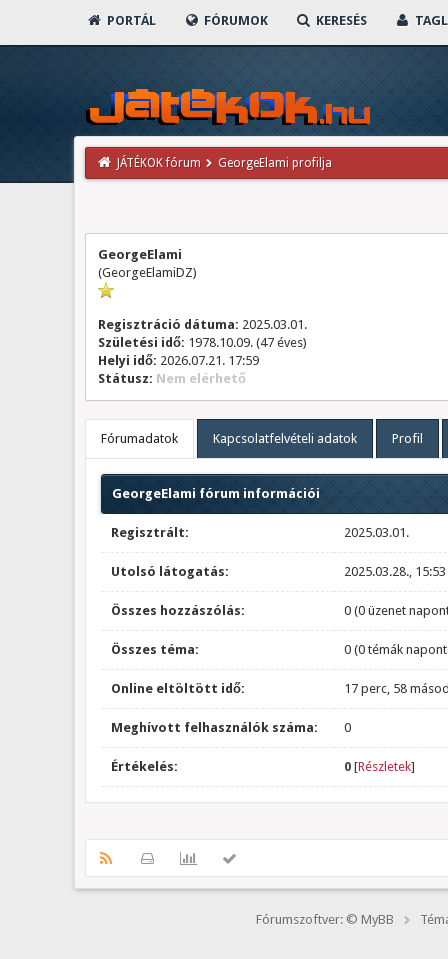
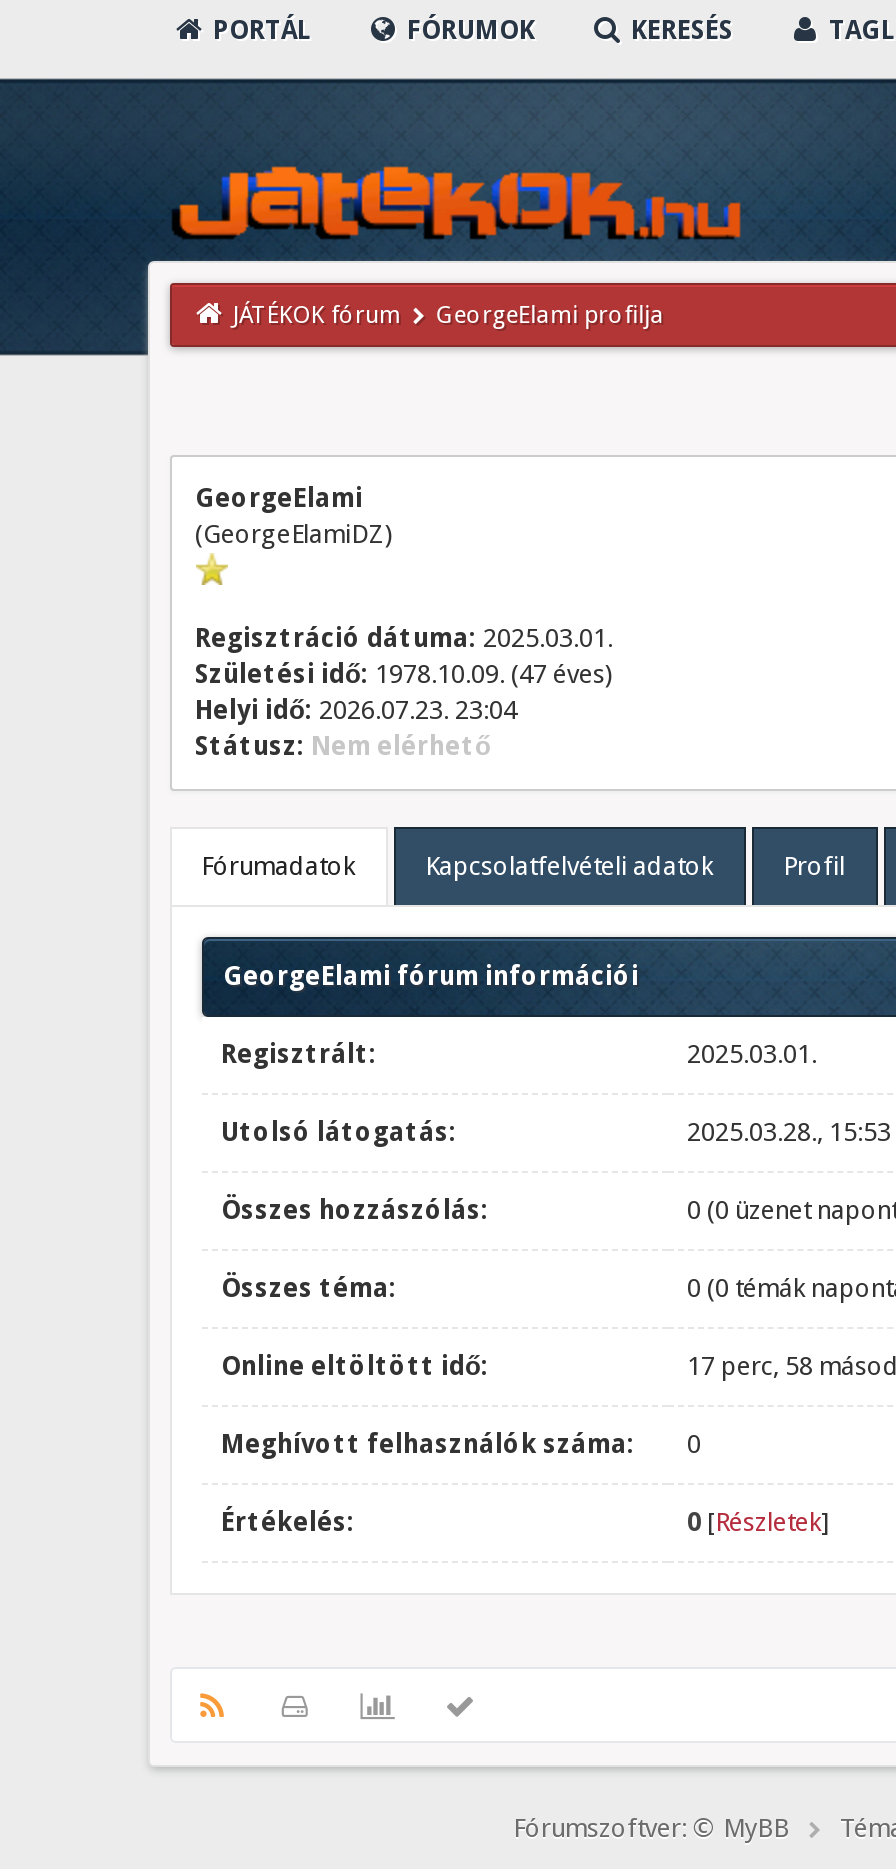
- Helyi idő: 2026.07.21. 17:59
+ Helyi idő: 2026.07.23. 23:04
